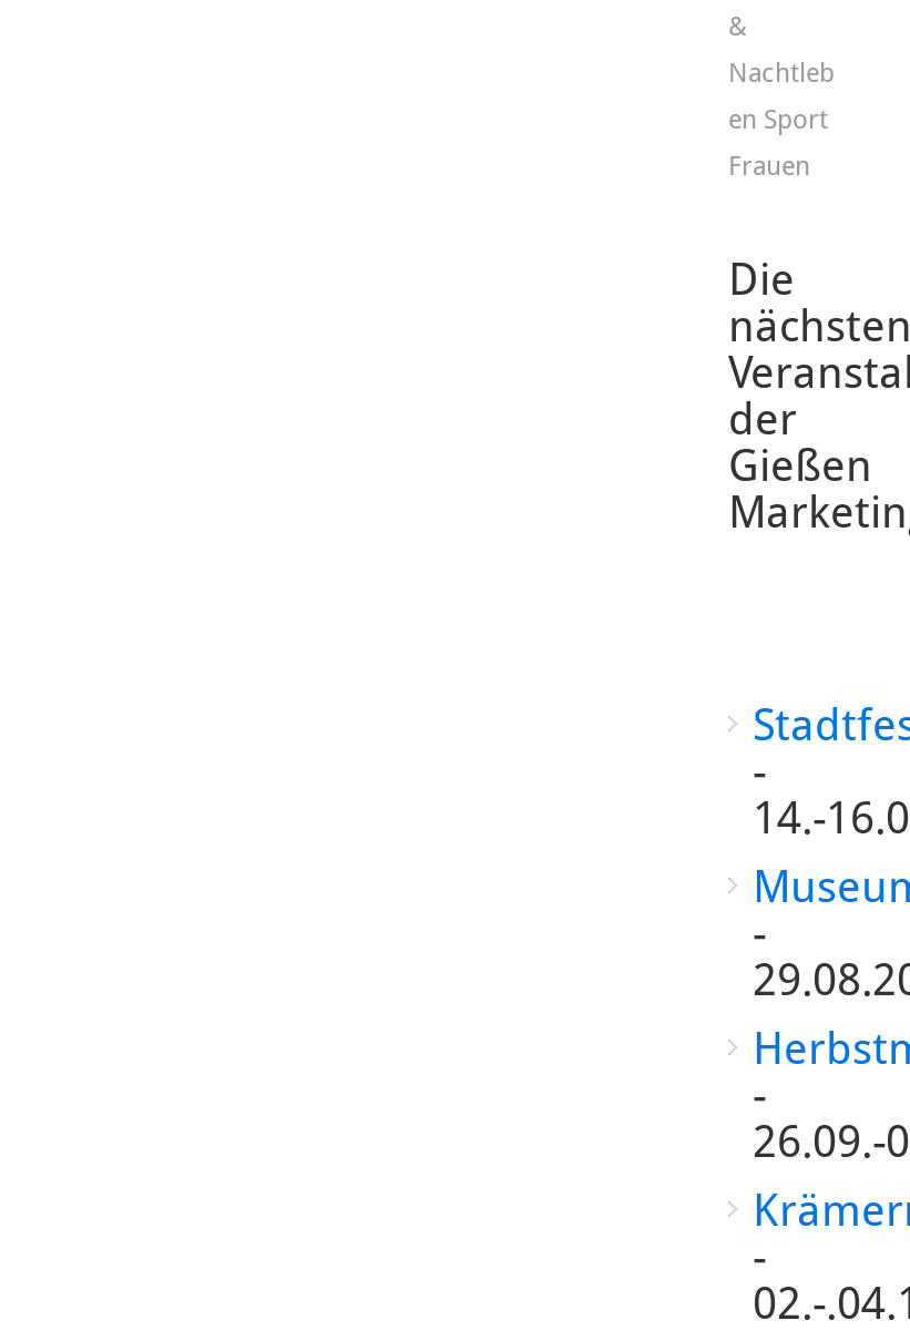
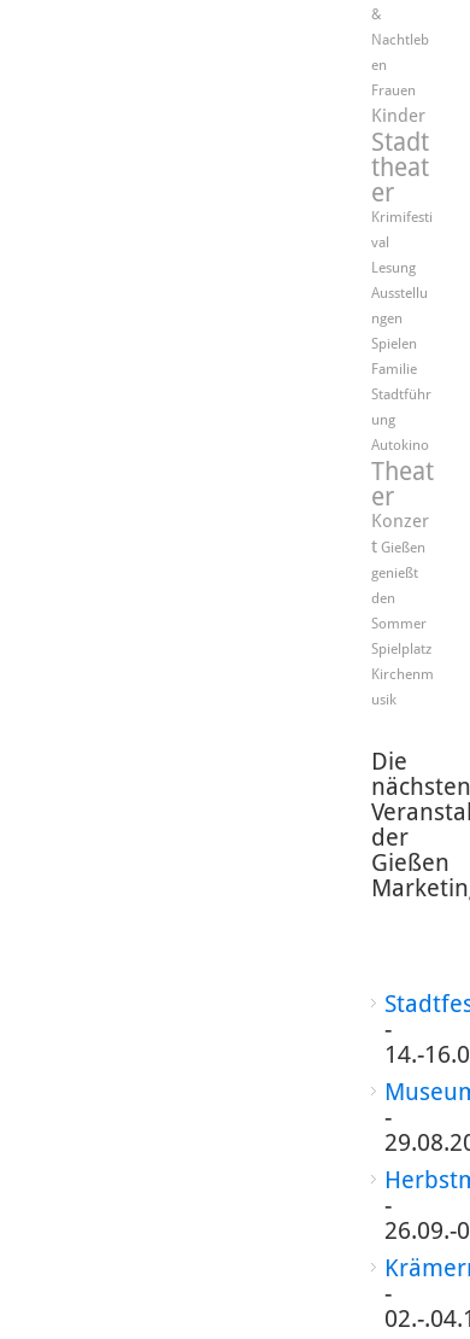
- en Sport
+ en

+ Kinder
+ Stadt
+ theat
+ er
+ Krimifesti
+ val
+ Lesung
+ Ausstellu
+ ngen
+ Spielen
+ Familie
+ Stadtführ
+ ung
+ Autokino
+ Theat
+ er
+ Konzer
+ t Gießen
+ genießt
+ den
+ Sommer
+ Spielplatz
+ Kirchenm
+ usik
